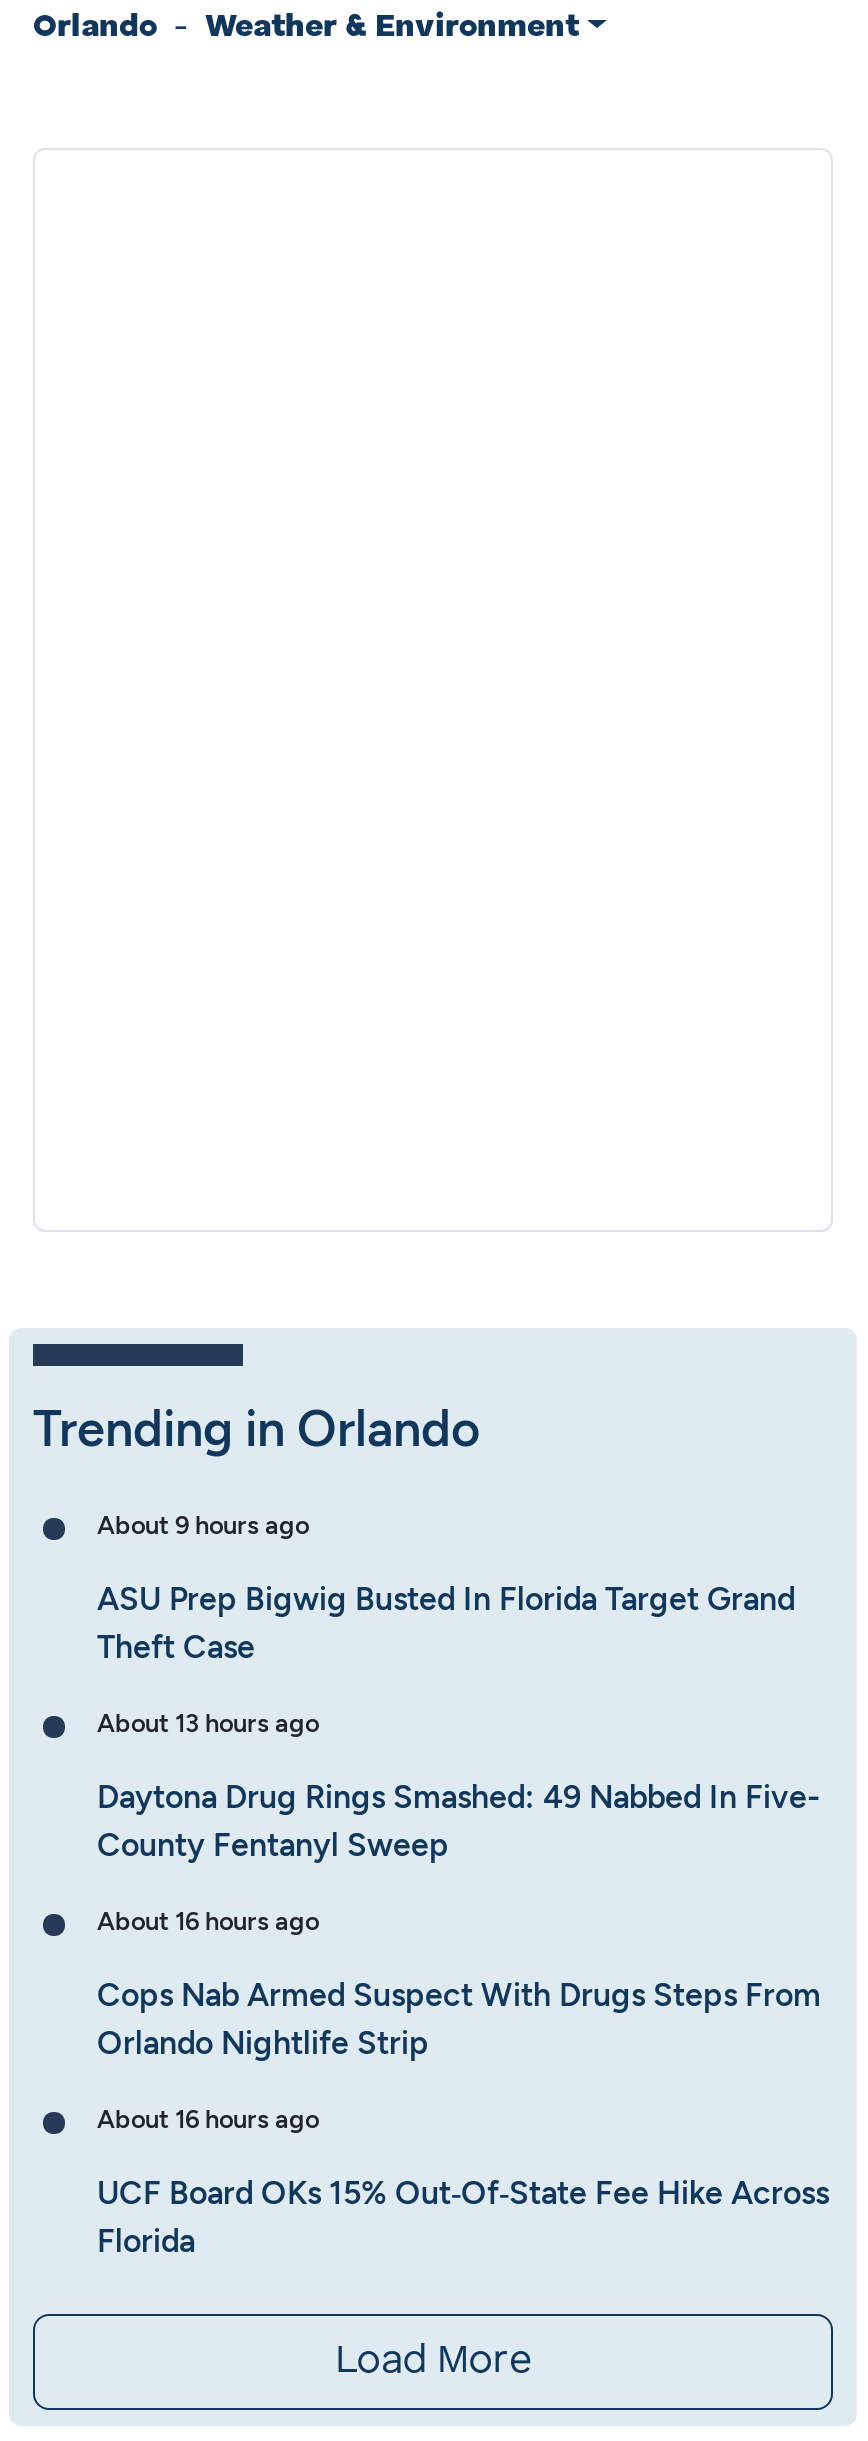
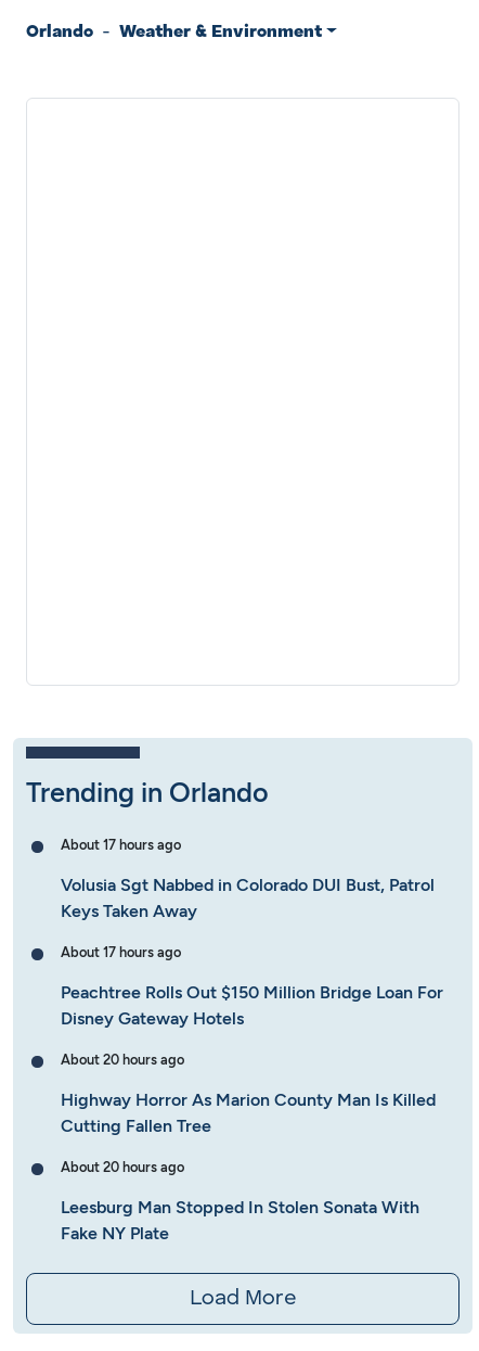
- About 9 hours ago
+ About 17 hours ago

- ASU Prep Bigwig Busted In Florida Target Grand
- Theft Case
+ Volusia Sgt Nabbed in Colorado DUI Bust, Patrol
+ Keys Taken Away

- About 13 hours ago
+ About 17 hours ago

- Daytona Drug Rings Smashed: 49 Nabbed In Five-
- County Fentanyl Sweep
+ Peachtree Rolls Out $150 Million Bridge Loan For
+ Disney Gateway Hotels

- About 16 hours ago
+ About 20 hours ago

- Cops Nab Armed Suspect With Drugs Steps From
- Orlando Nightlife Strip
+ Highway Horror As Marion County Man Is Killed
+ Cutting Fallen Tree

- About 16 hours ago
+ About 20 hours ago

- UCF Board OKs 15% Out‑Of‑State Fee Hike Across
- Florida
+ Leesburg Man Stopped In Stolen Sonata With
+ Fake NY Plate
